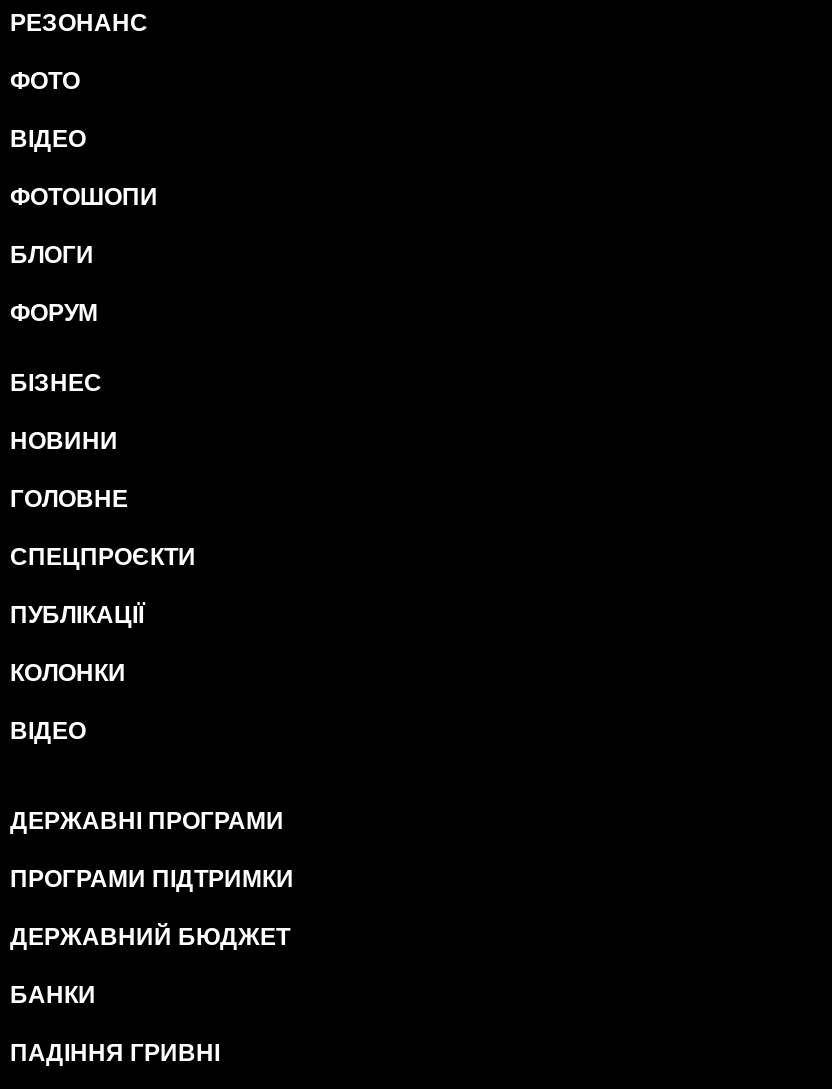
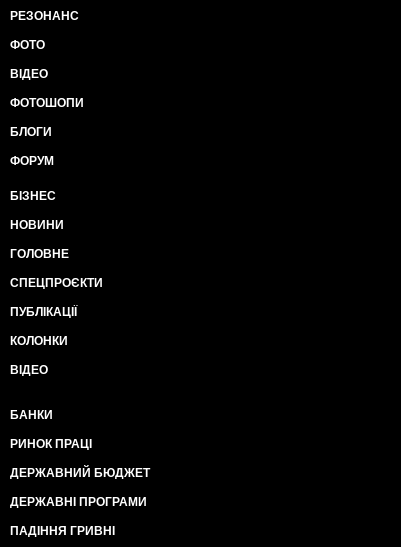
moved down: ДЕРЖАВНИЙ БЮДЖЕТ | ДЕРЖАВНІ ПРОГРАМИ

- ПРОГРАМИ ПІДТРИМКИ

moved up: БАНКИ

+ РИНОК ПРАЦІ
